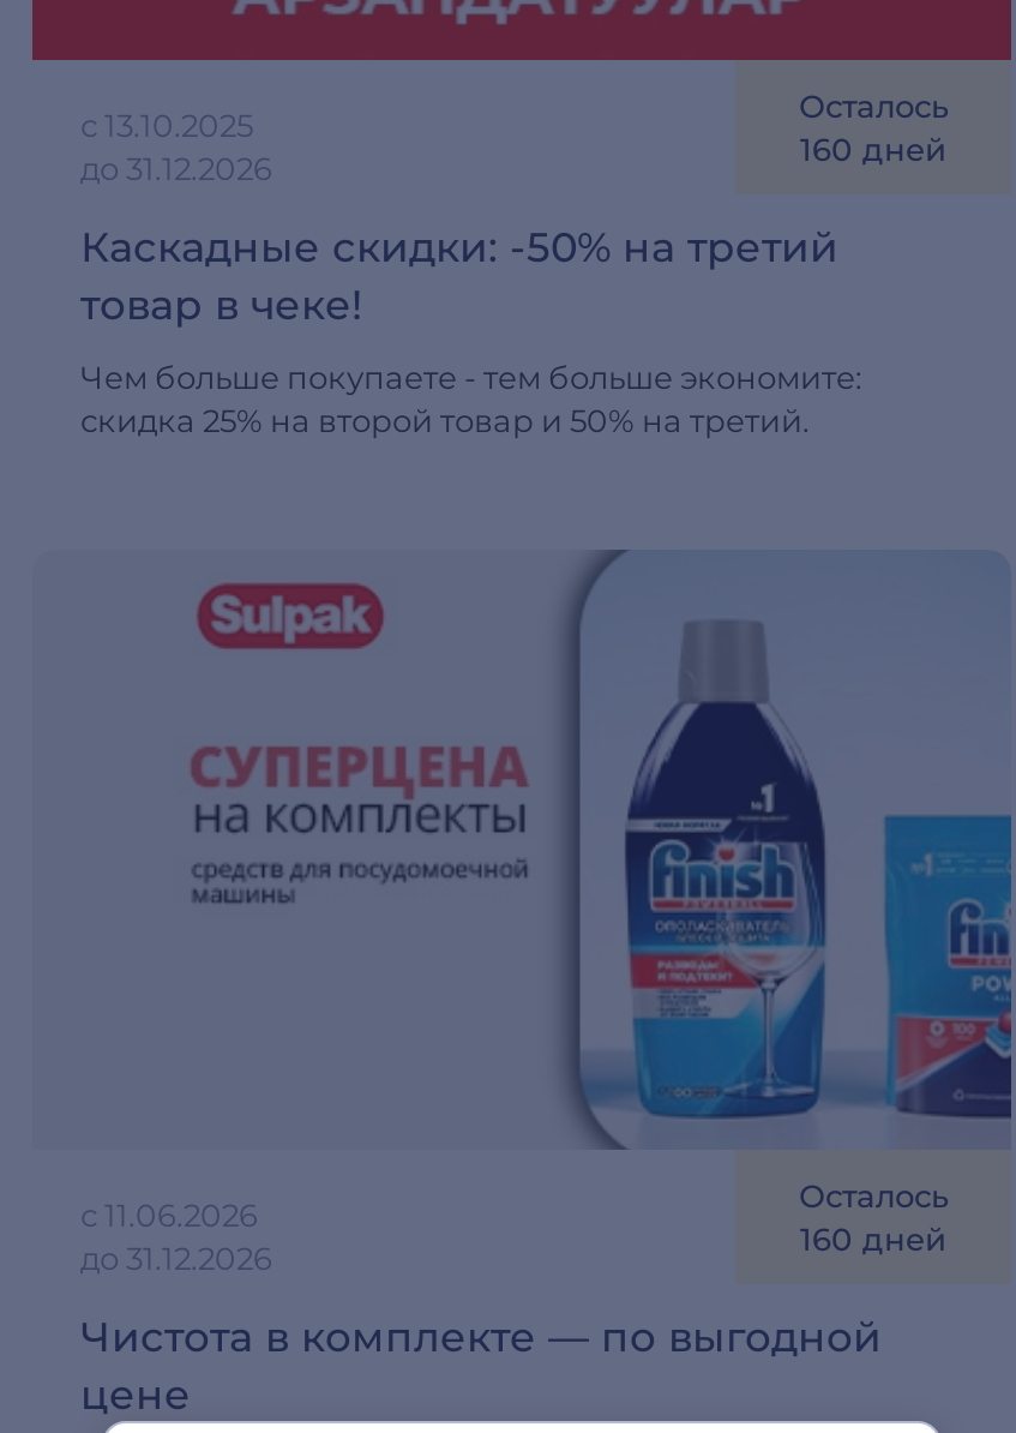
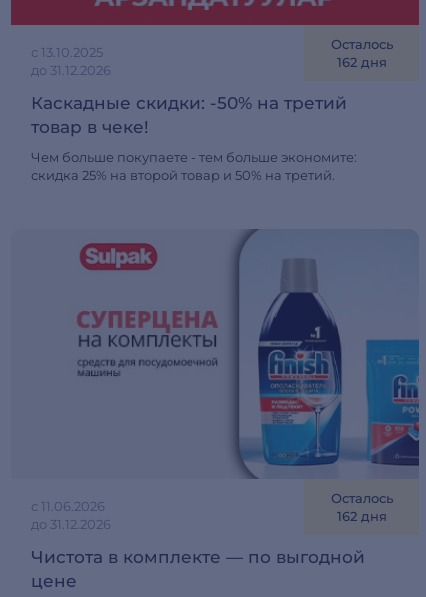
- 160 дней
+ 162 дня

- 160 дней
+ 162 дня
